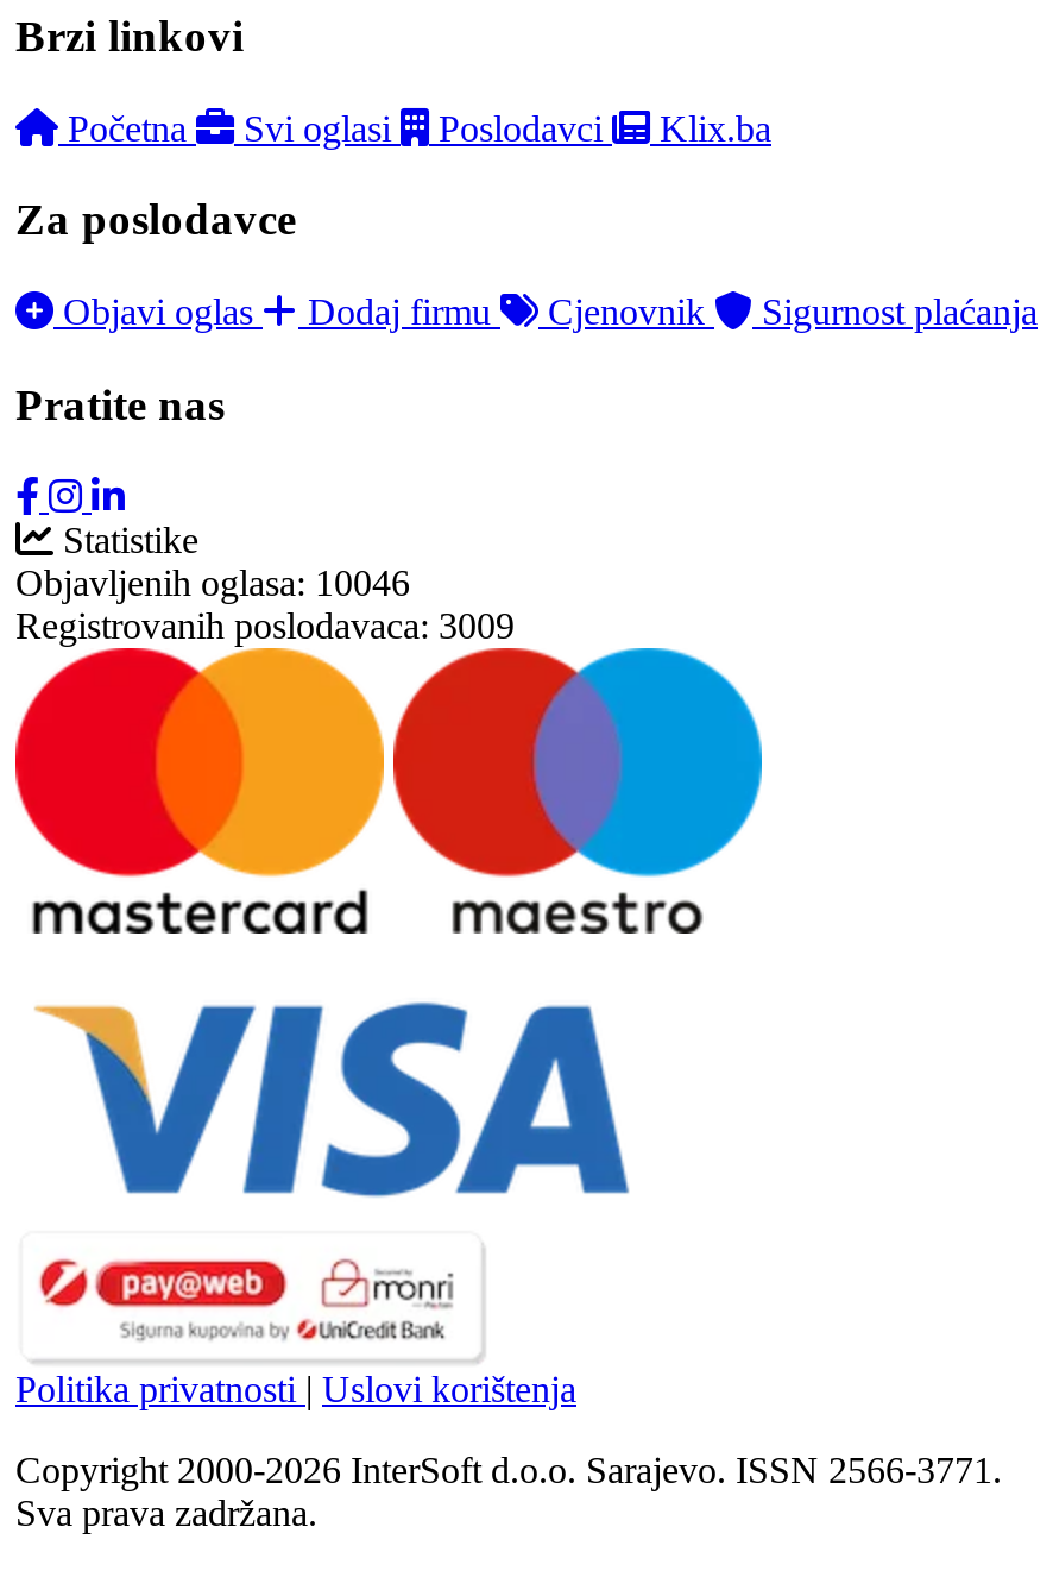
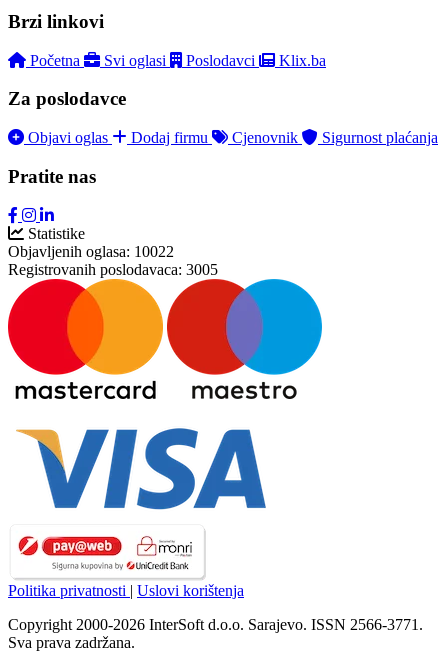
- Objavljenih oglasa: 10046
+ Objavljenih oglasa: 10022

- Registrovanih poslodavaca: 3009
+ Registrovanih poslodavaca: 3005
